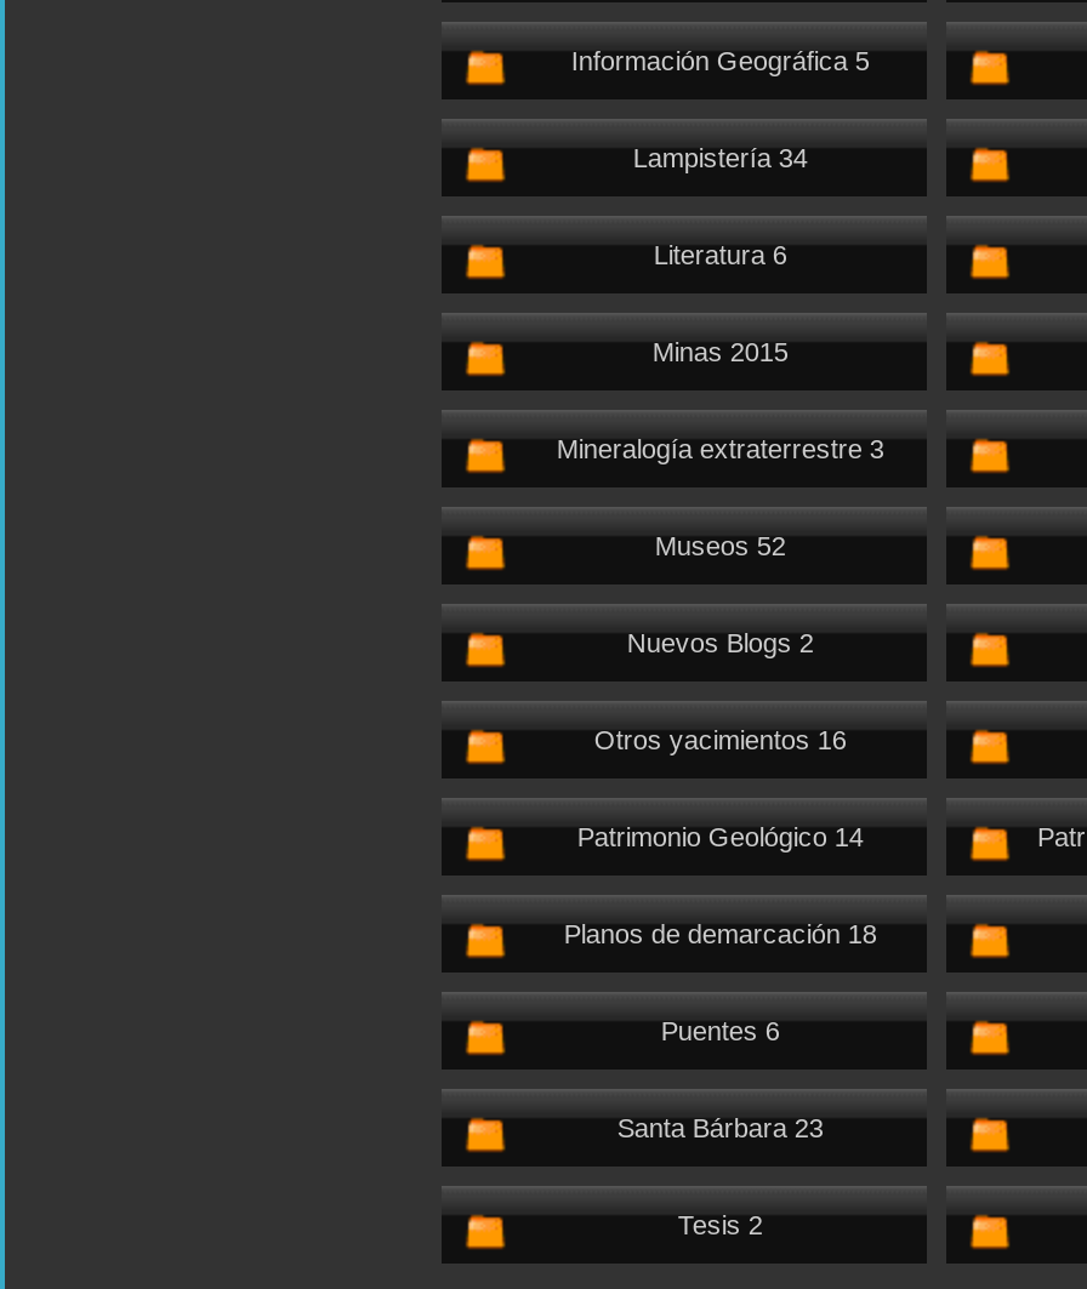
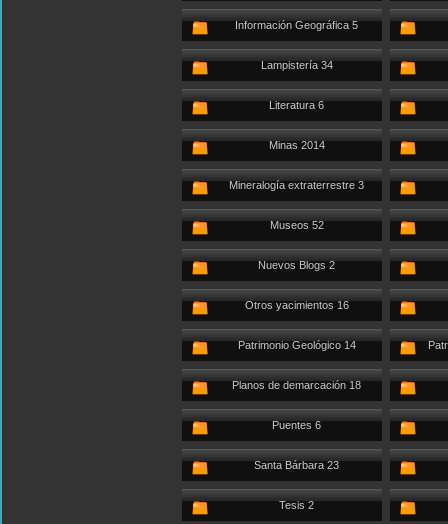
- Minas 2015
+ Minas 2014
